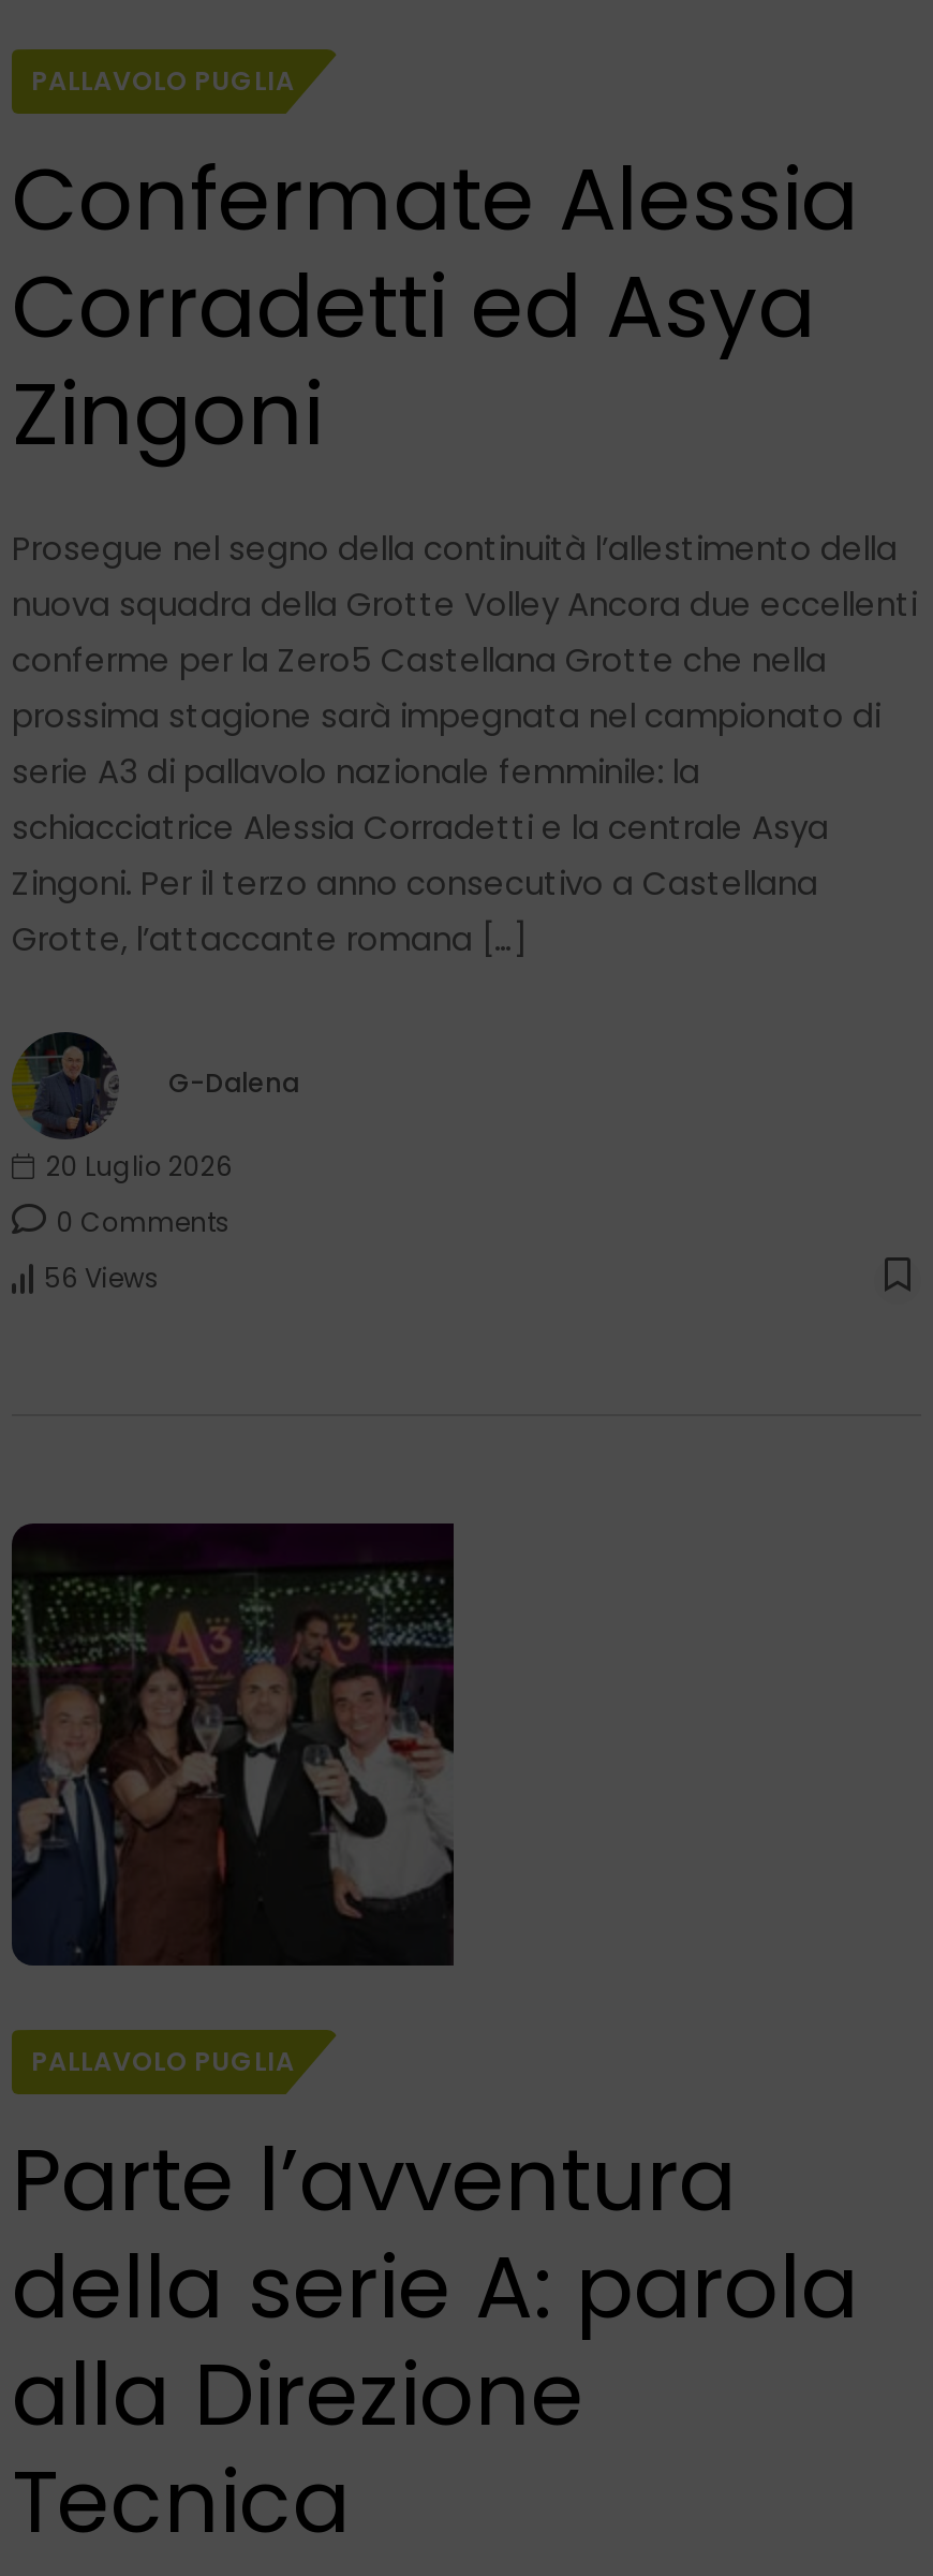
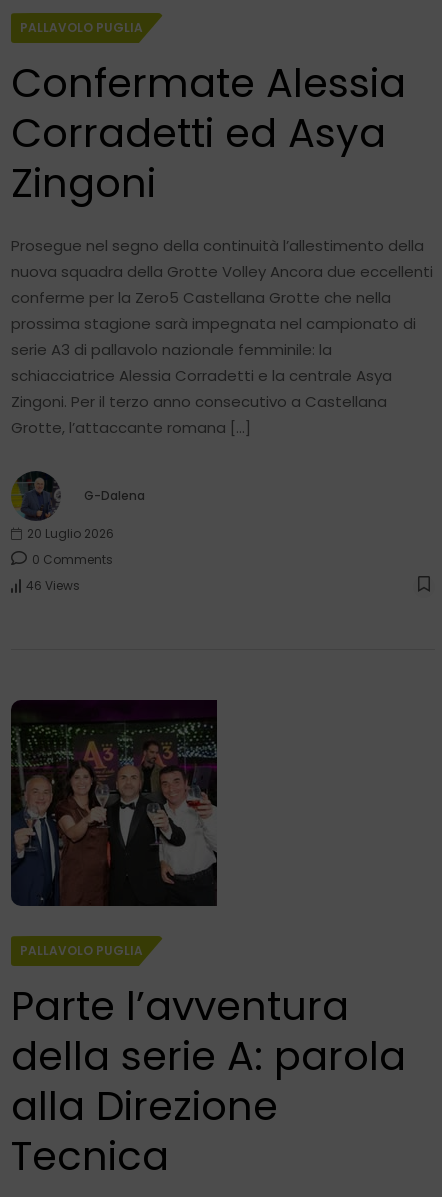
- 56 Views
+ 46 Views
